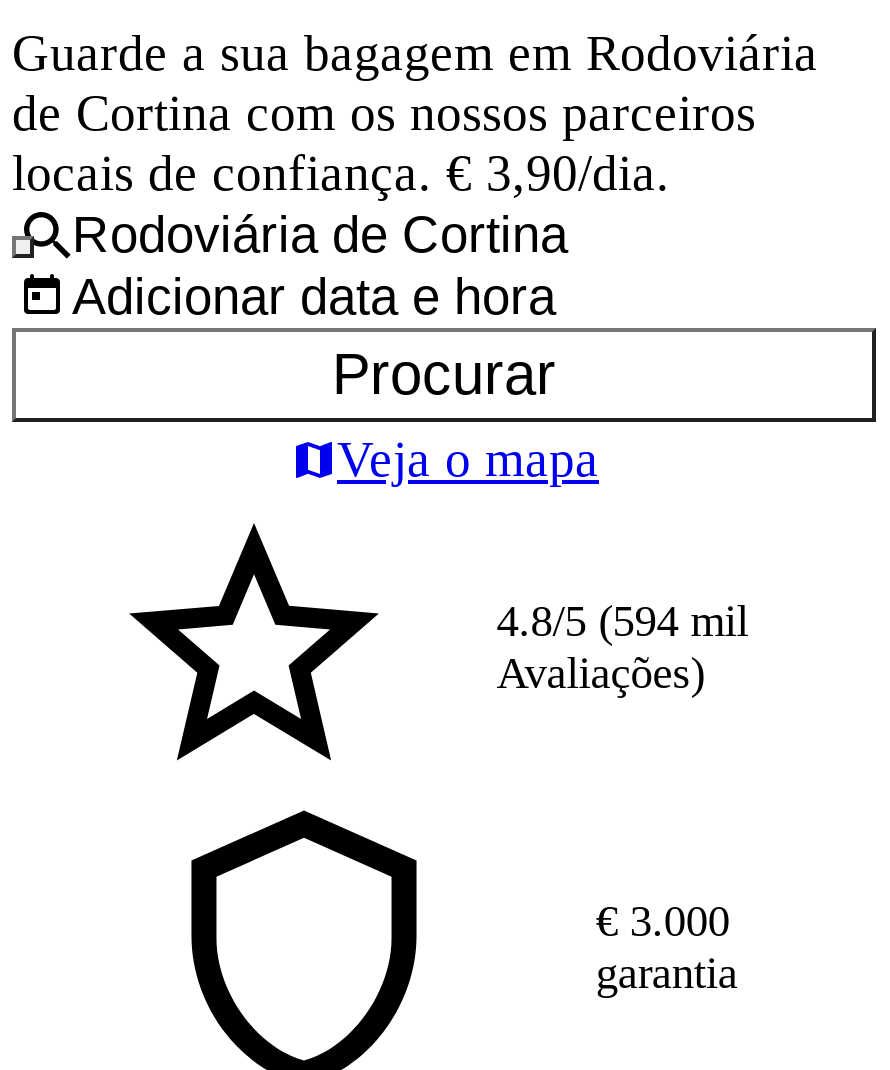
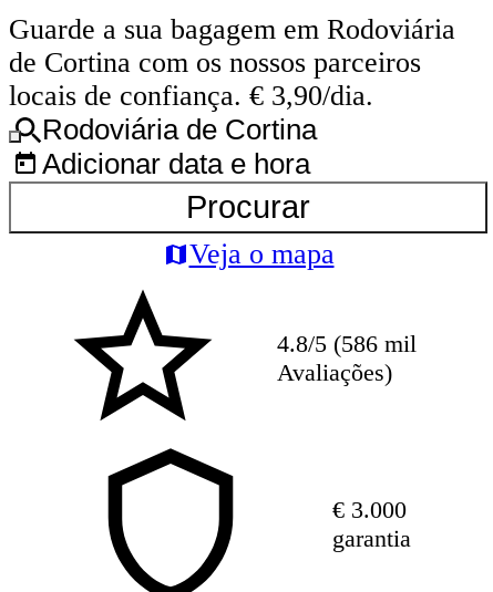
- 4.8/5 (594 mil
+ 4.8/5 (586 mil
